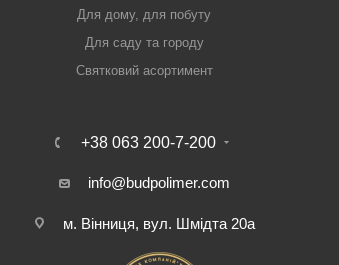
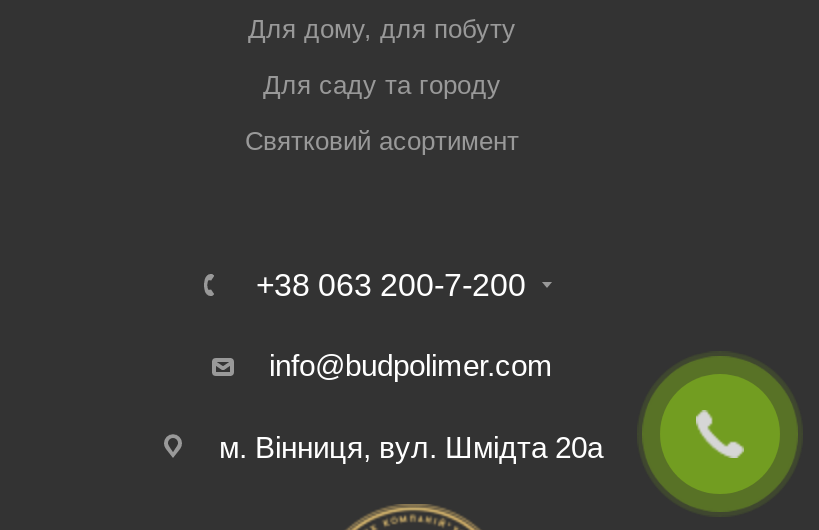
+ [image]
